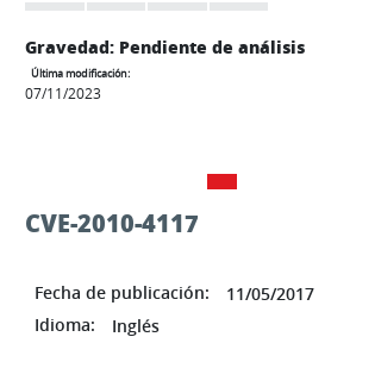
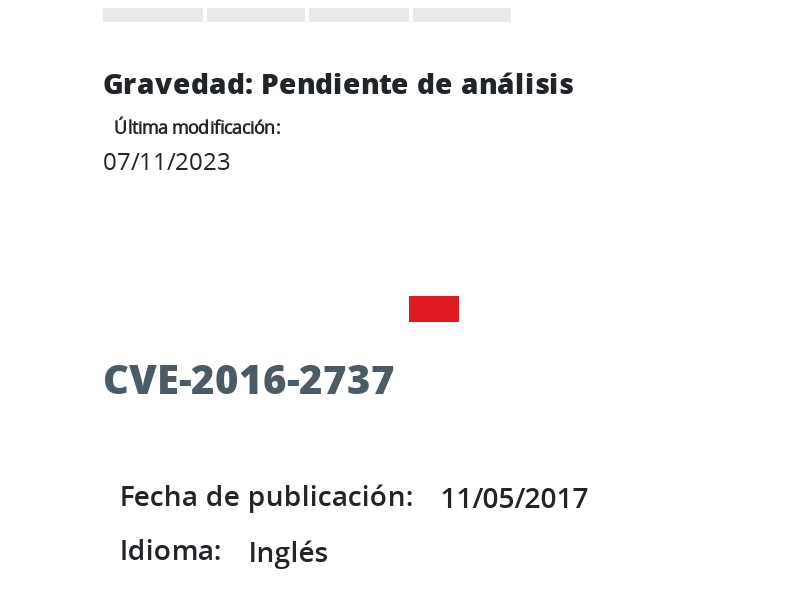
- CVE-2010-4117
+ CVE-2016-2737
